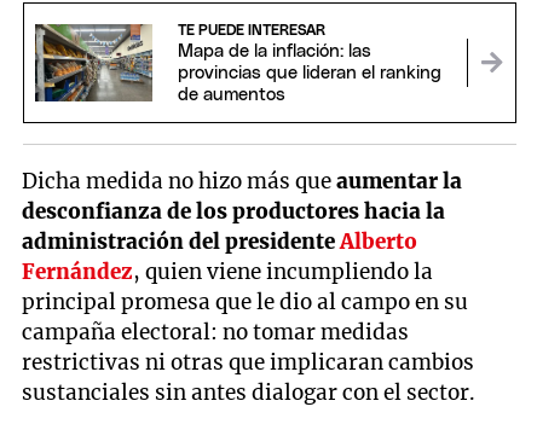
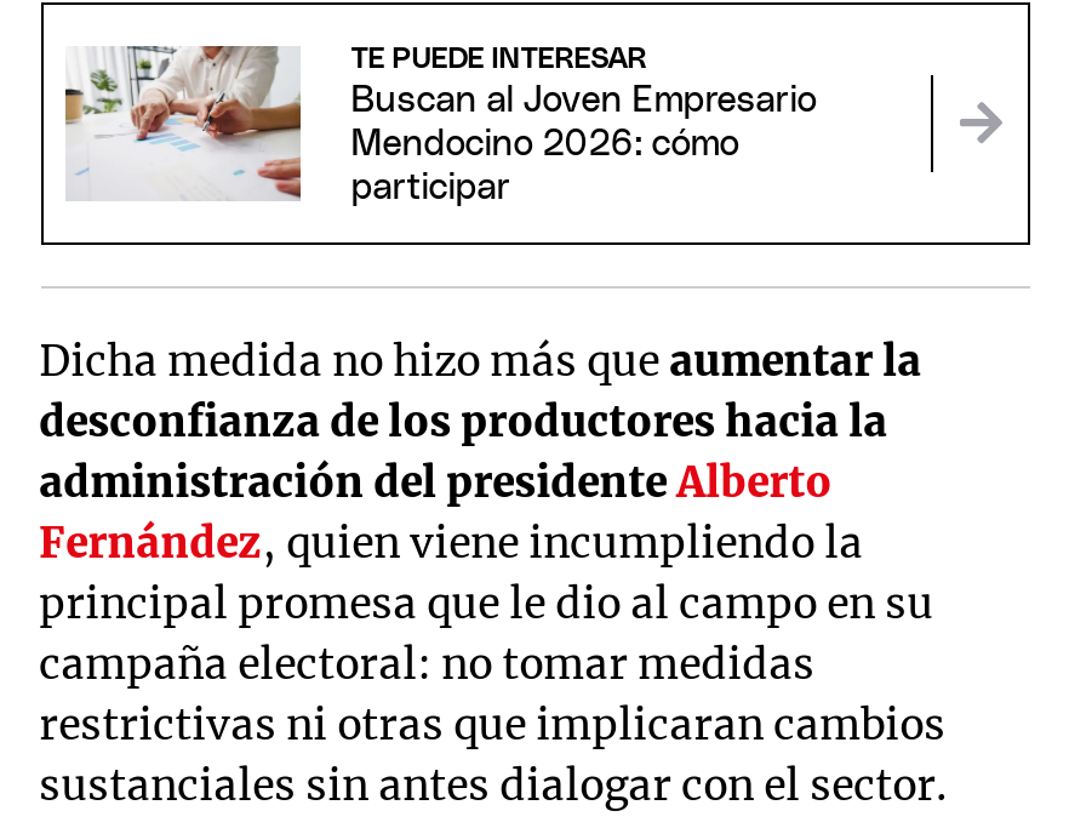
- [image]
- Mapa de la inflación: las
- provincias que lideran el ranking
- de aumentos
+ [image]
+ Buscan al Joven Empresario
+ Mendocino 2026: cómo
+ participar
